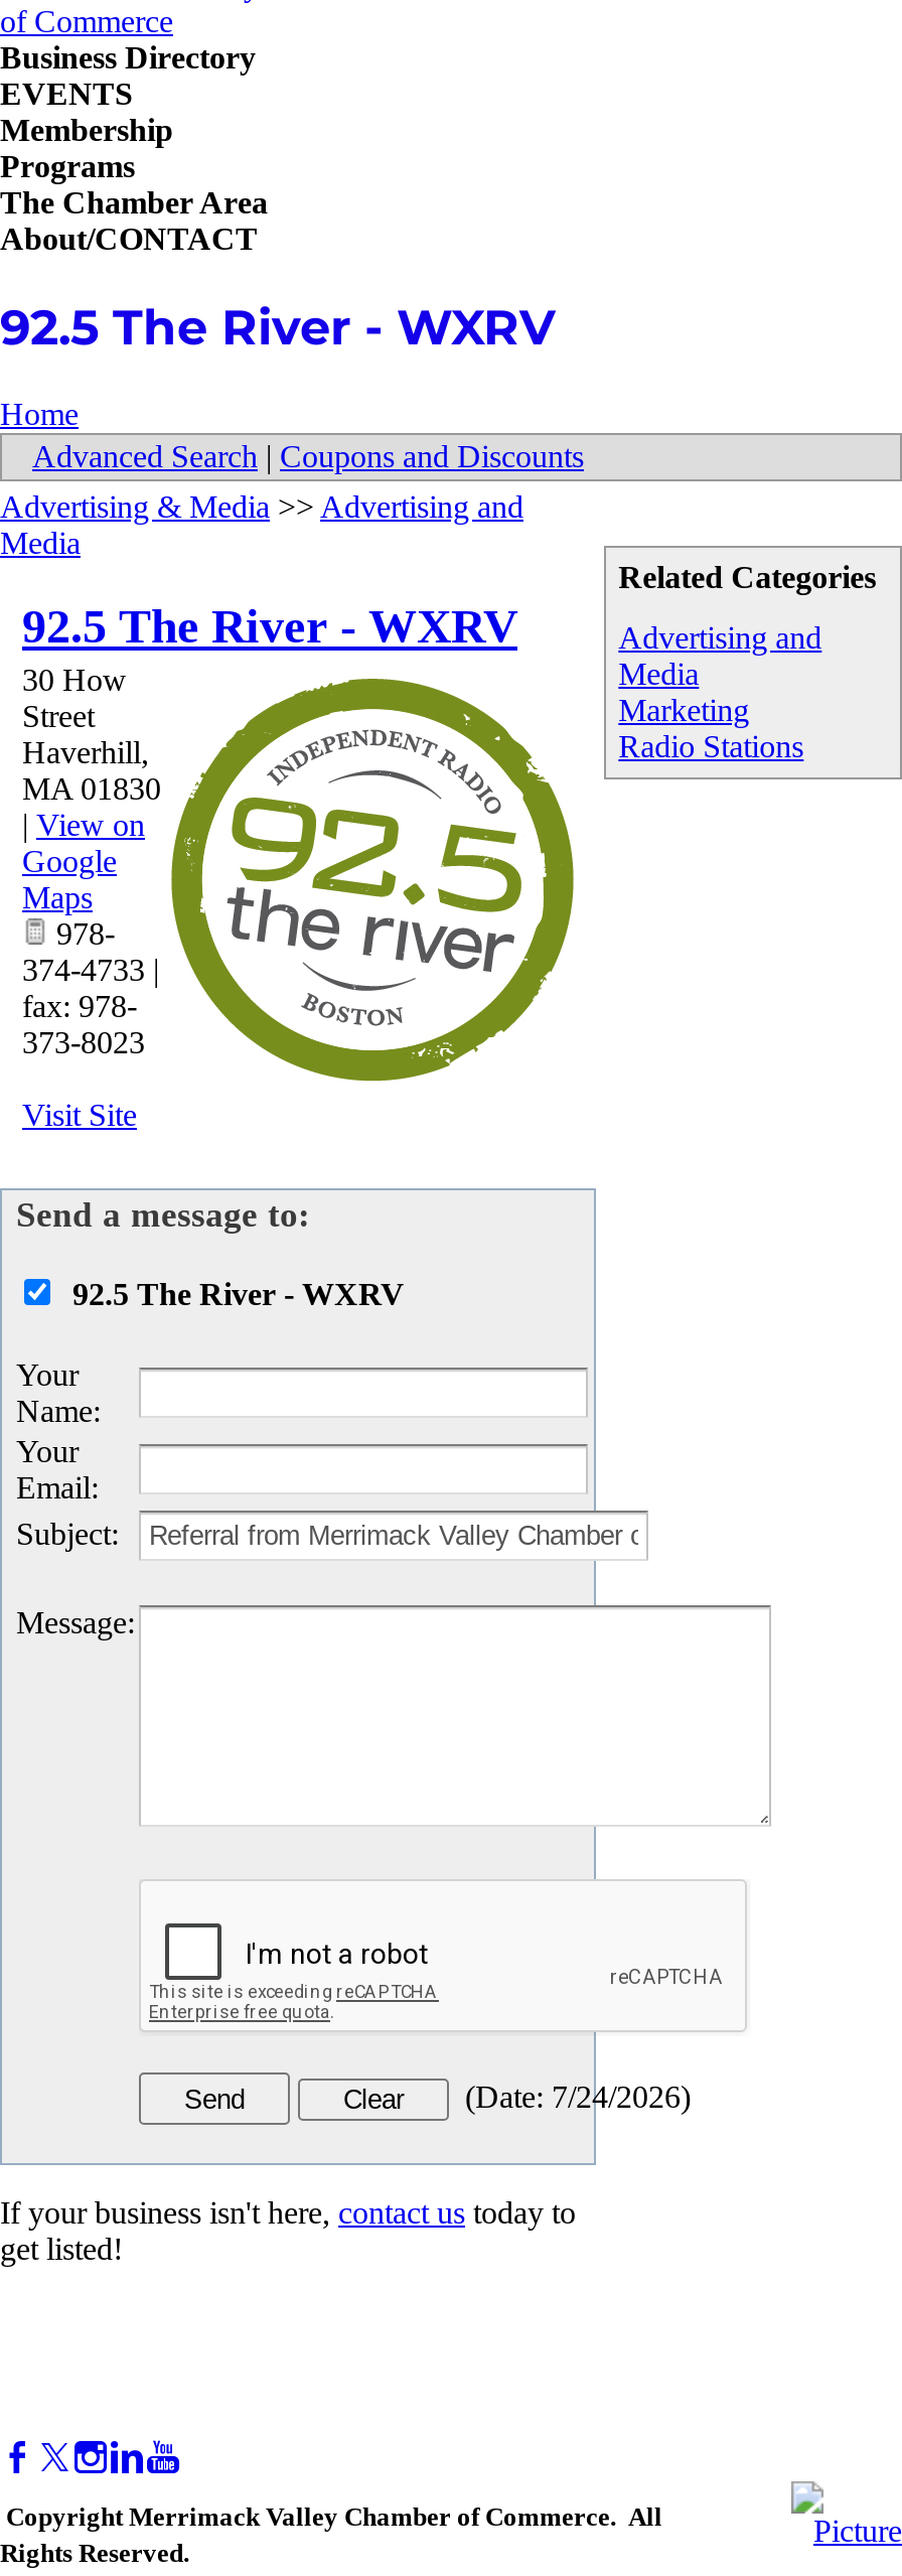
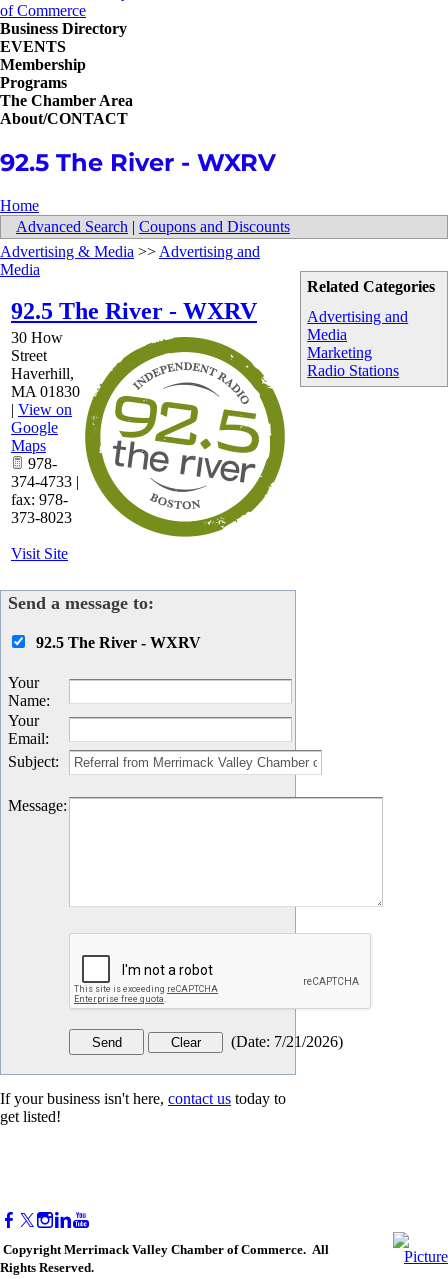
- (Date: 7/24/2026)
+ (Date: 7/21/2026)
